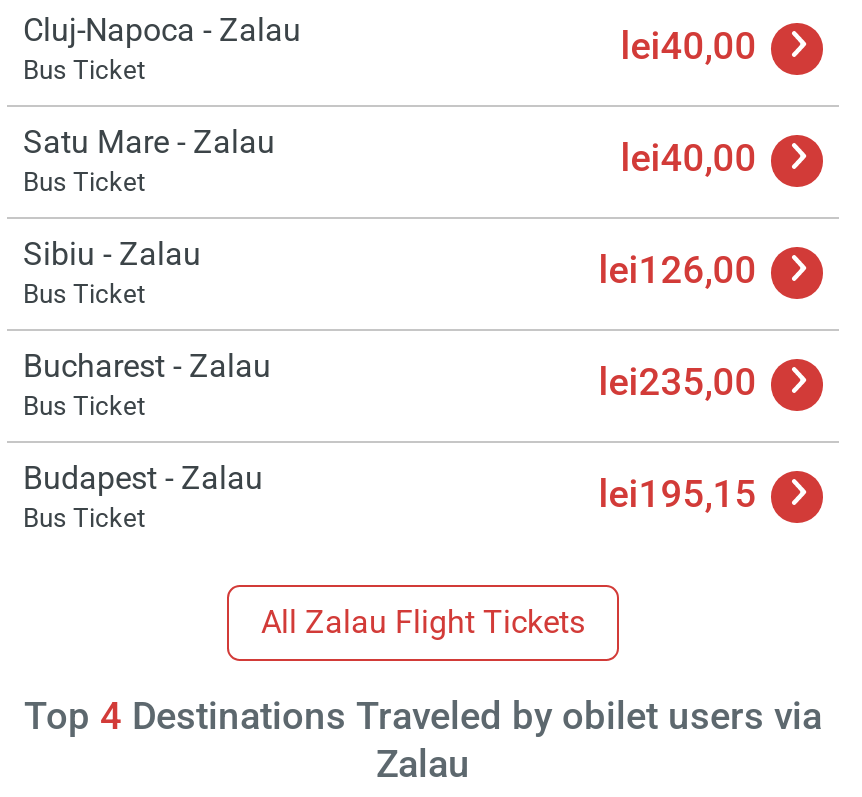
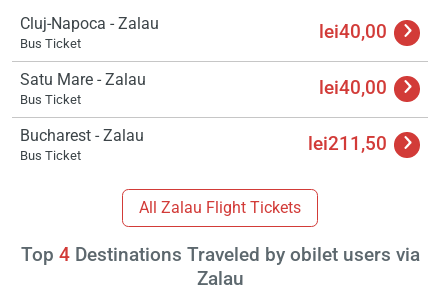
- Sibiu - Zalau
- Bus Ticket
- lei126,00

- lei235,00
- Budapest - Zalau
- Bus Ticket
- lei195,15
+ lei211,50
